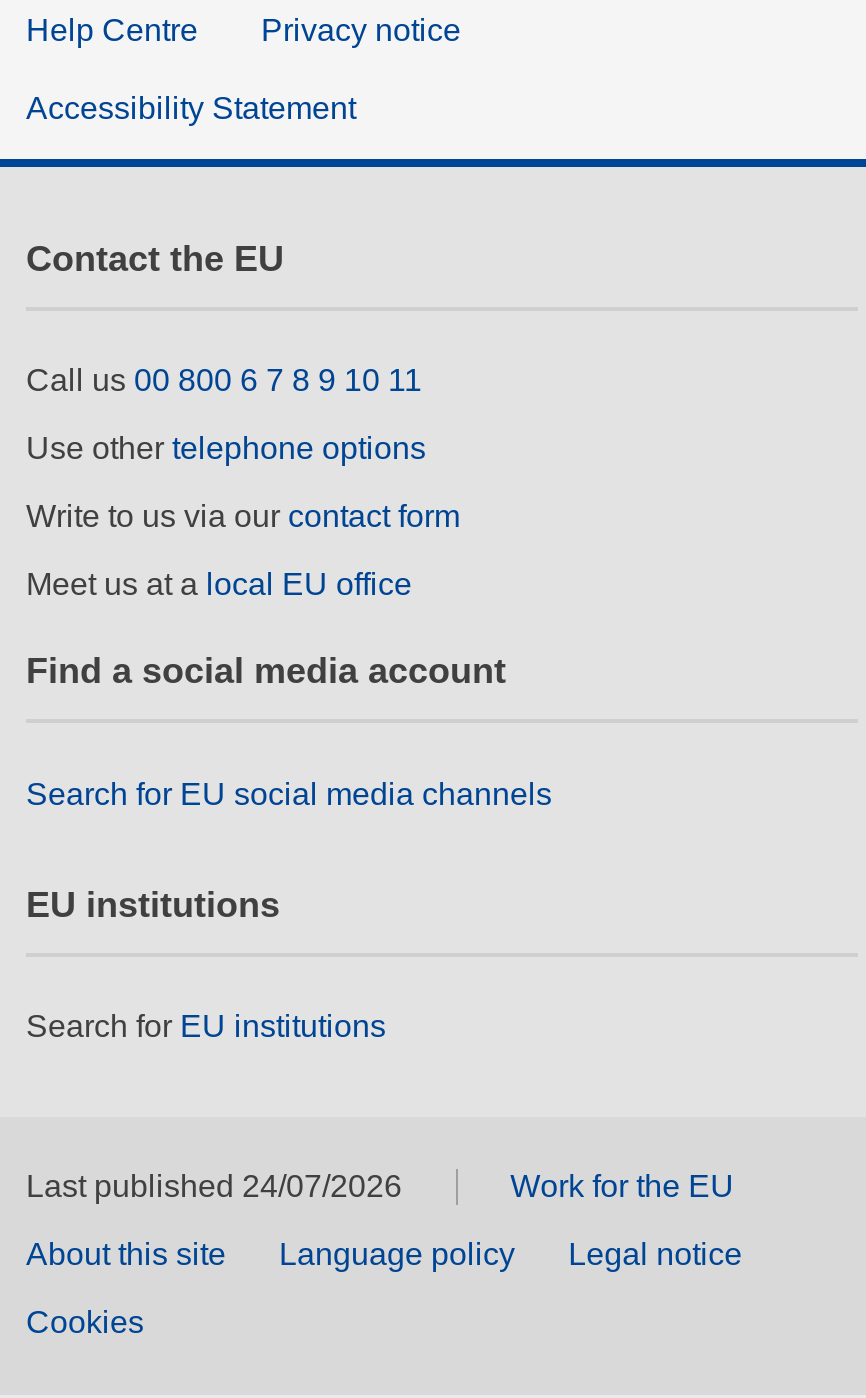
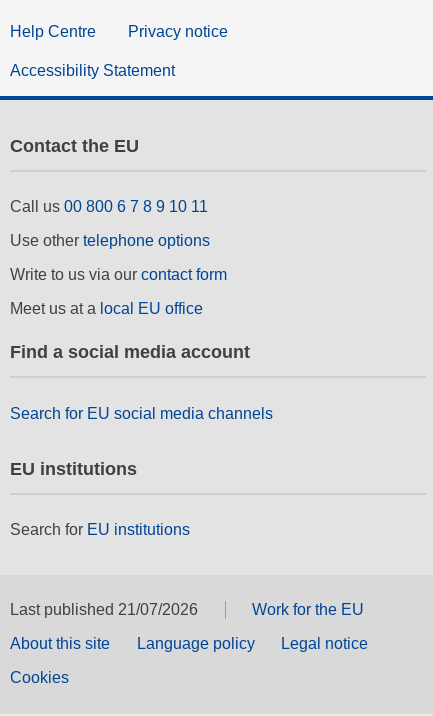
- Last published 24/07/2026
+ Last published 21/07/2026
